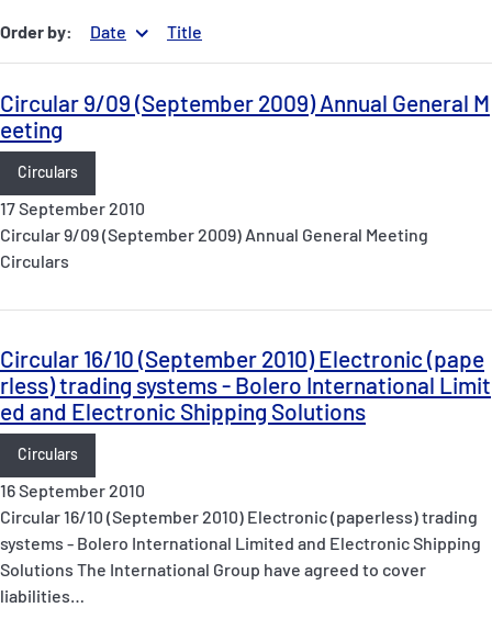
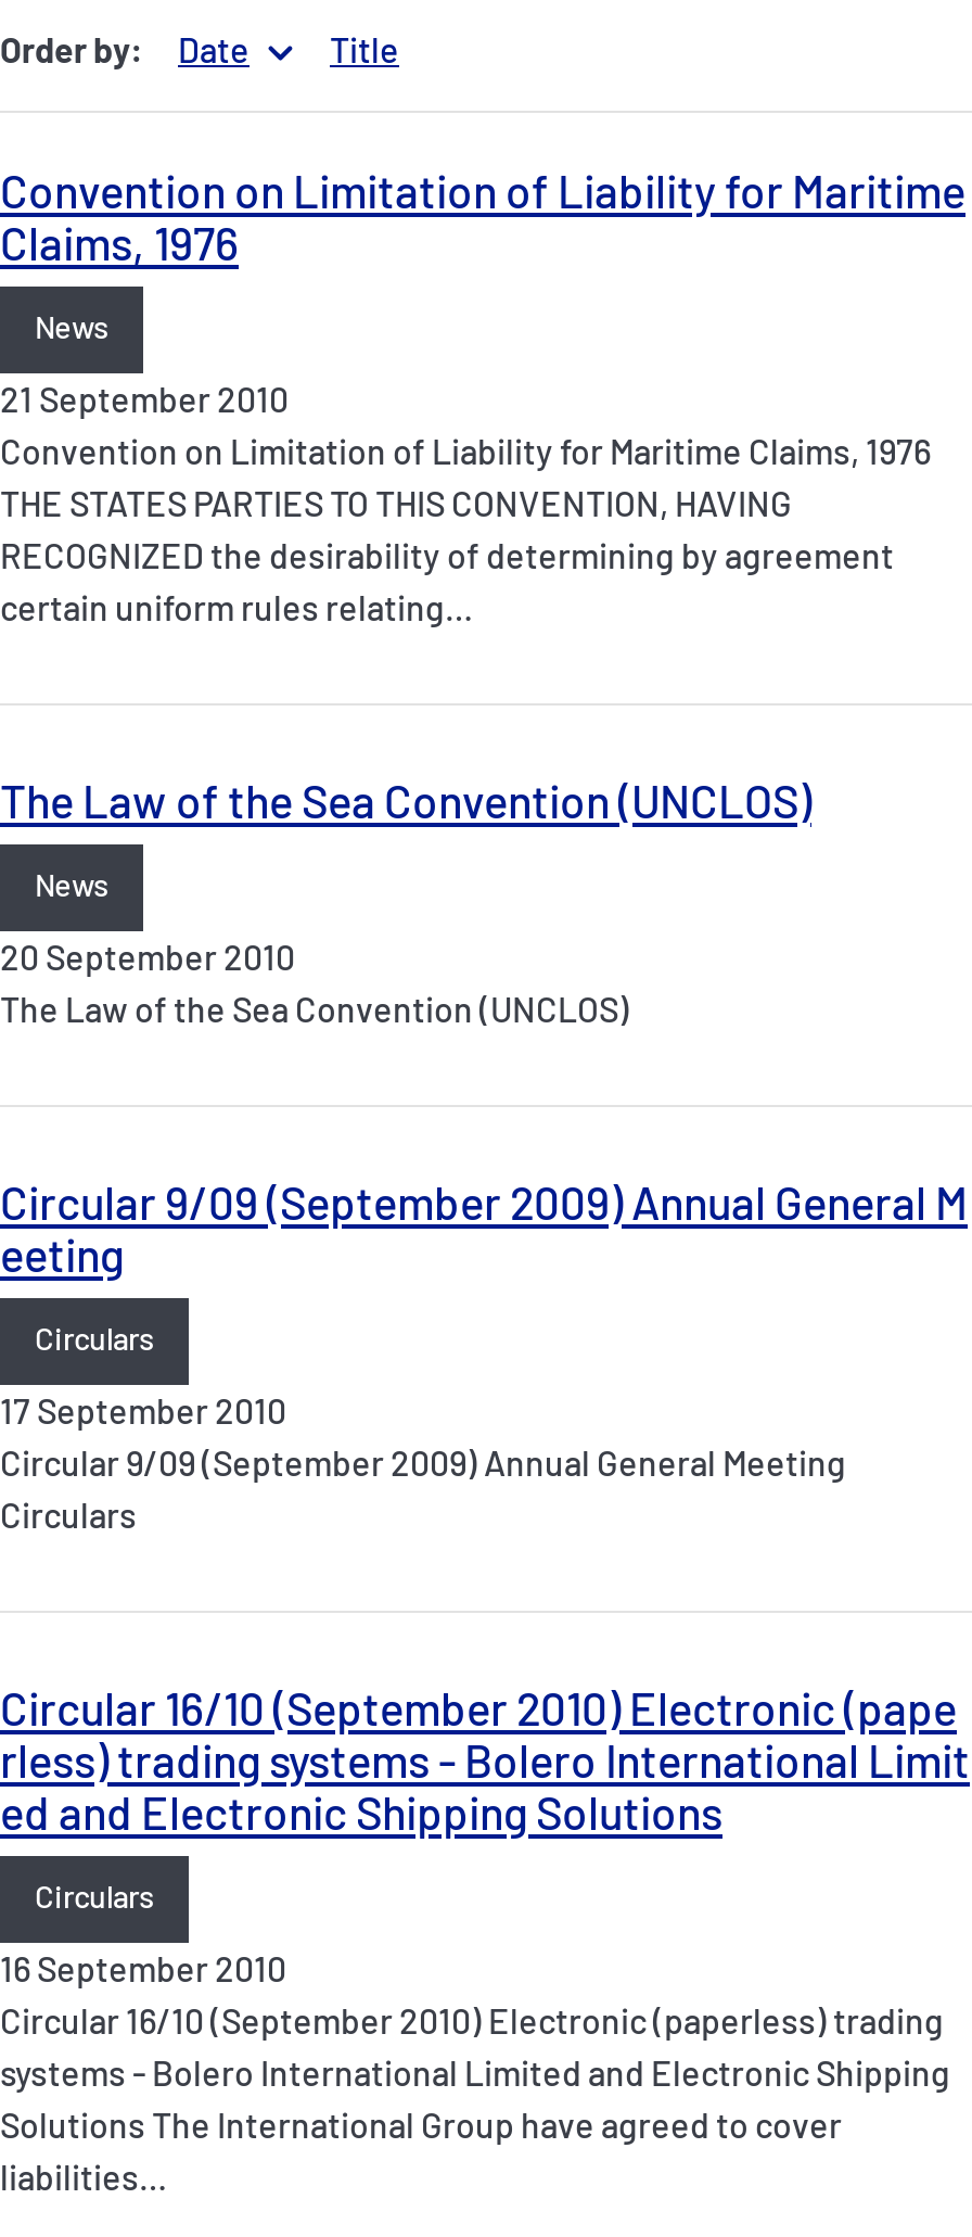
+ Convention on Limitation of Liability for Maritime
+ Claims, 1976
+ News
+ 21 September 2010
+ Convention on Limitation of Liability for Maritime Claims, 1976
+ THE STATES PARTIES TO THIS CONVENTION, HAVING
+ RECOGNIZED the desirability of determining by agreement
+ certain uniform rules relating…

+ The Law of the Sea Convention (UNCLOS)
+ News
+ 20 September 2010
+ The Law of the Sea Convention (UNCLOS)
